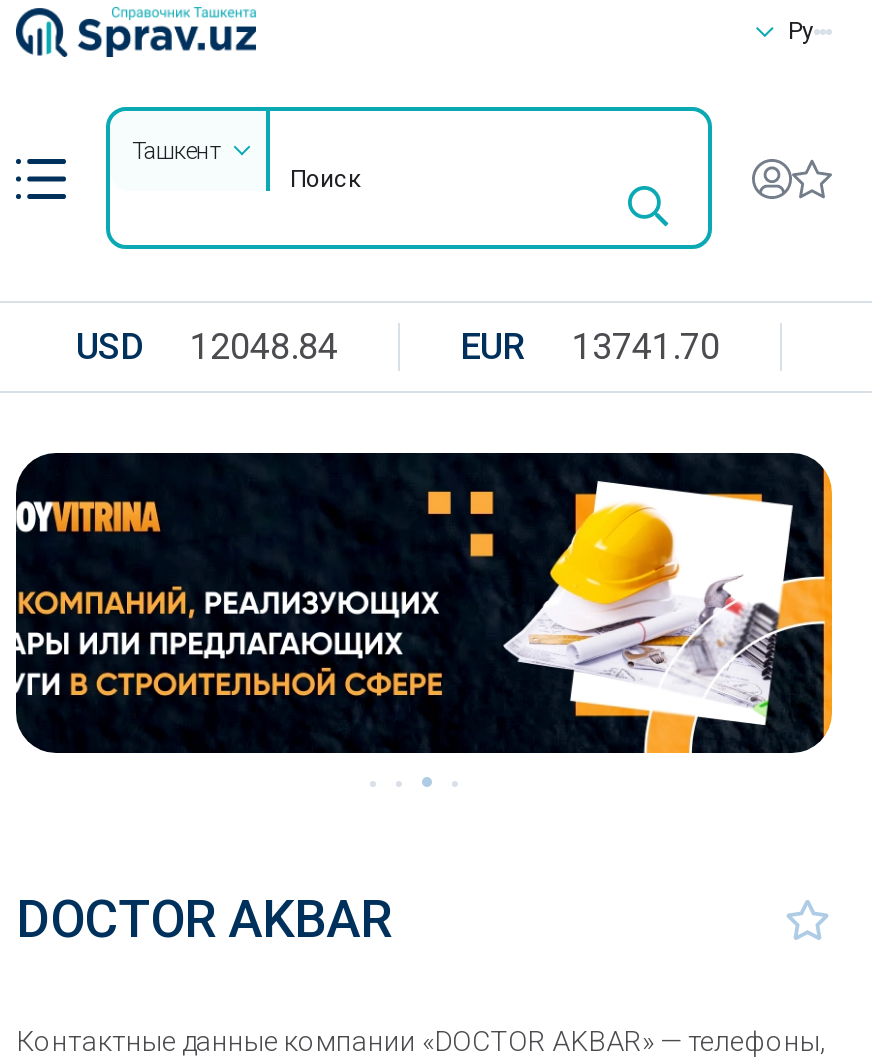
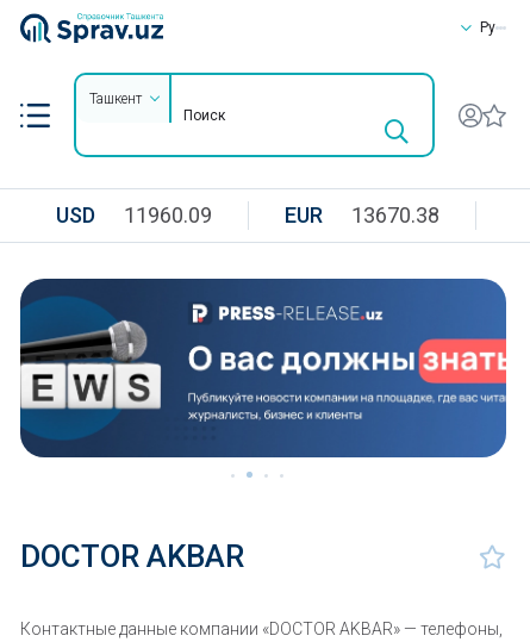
- USD 12048.84
+ USD 11960.09

- EUR 13741.70
+ EUR 13670.38

- [image]
+ [image]
